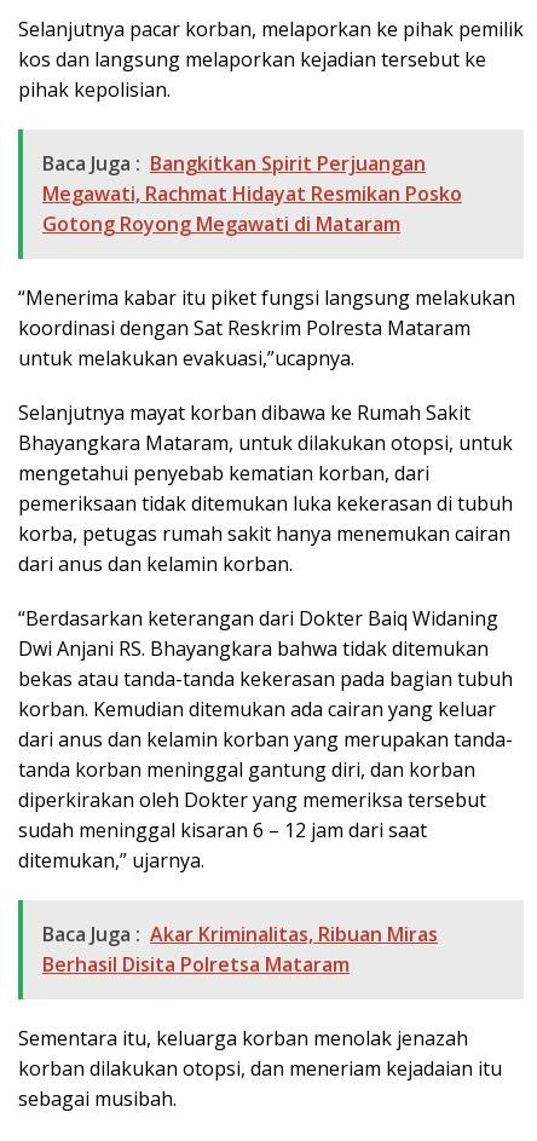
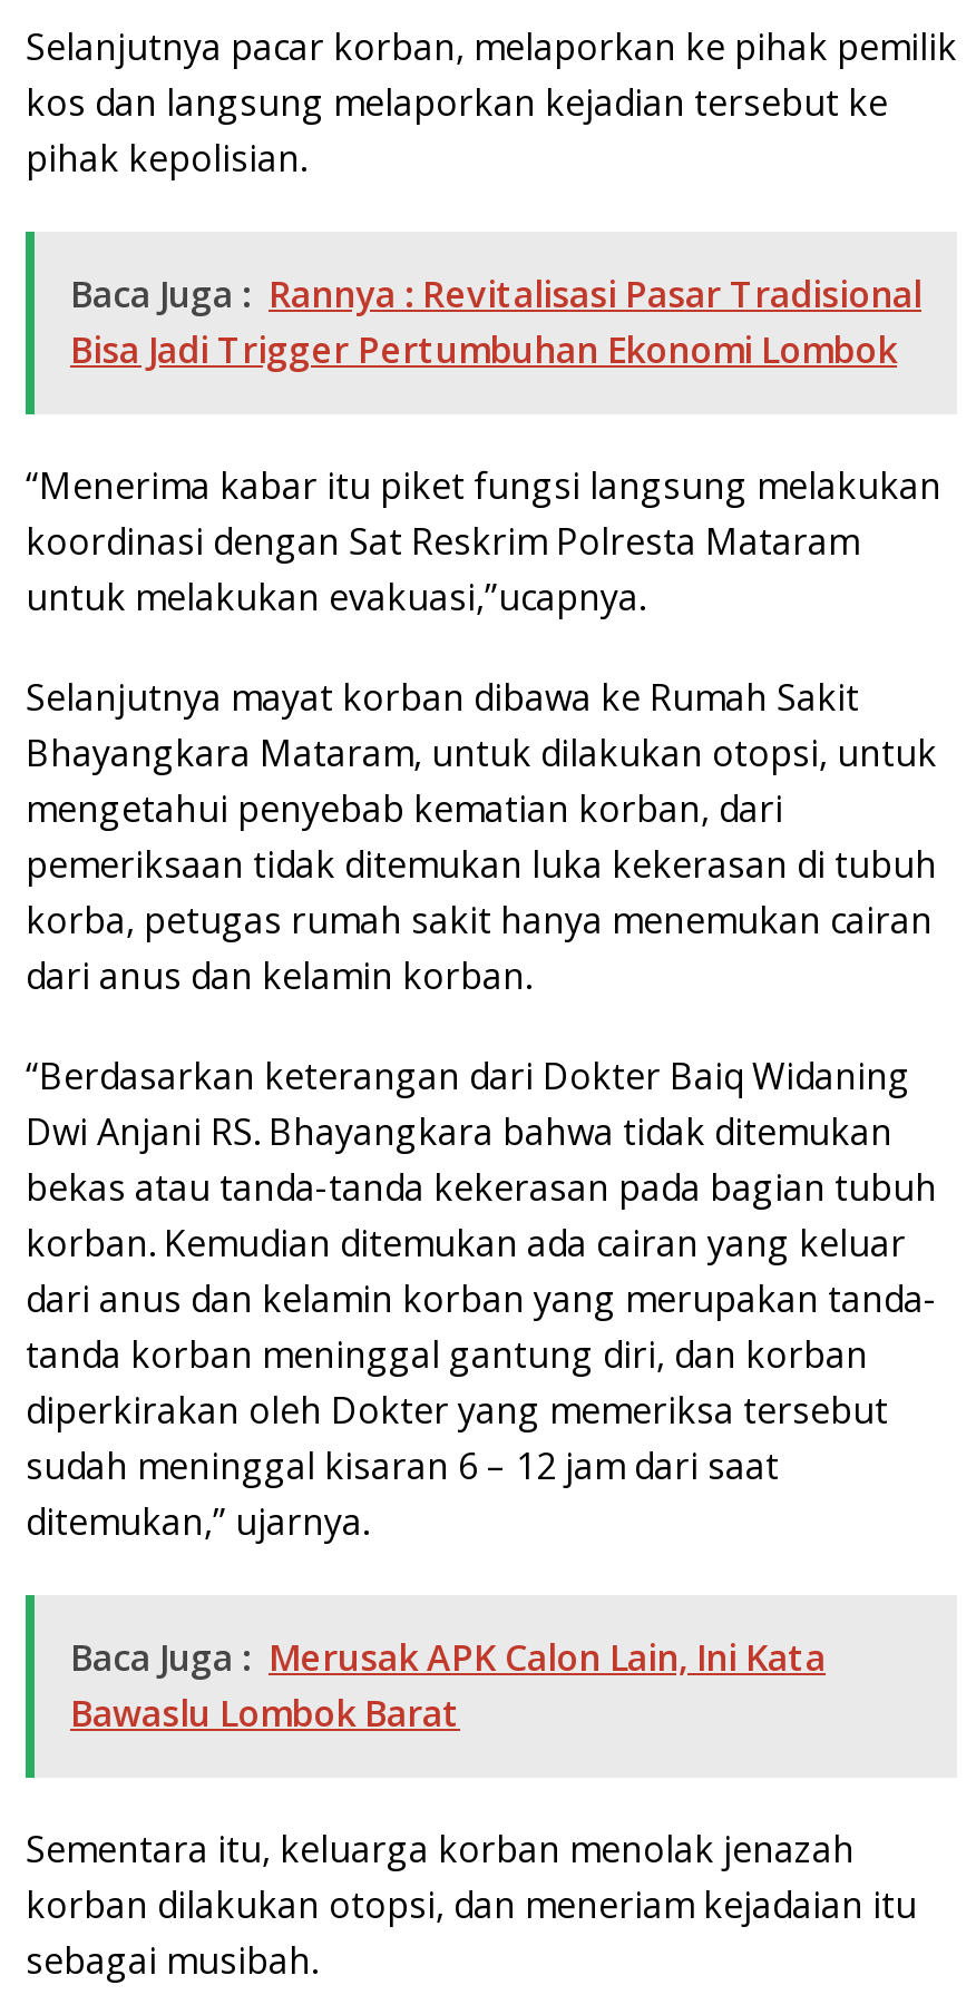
- Baca Juga : Bangkitkan Spirit Perjuangan
- Megawati, Rachmat Hidayat Resmikan Posko
- Gotong Royong Megawati di Mataram
+ Baca Juga : Rannya : Revitalisasi Pasar Tradisional
+ Bisa Jadi Trigger Pertumbuhan Ekonomi Lombok

- Baca Juga : Akar Kriminalitas, Ribuan Miras
- Berhasil Disita Polretsa Mataram
+ Baca Juga : Merusak APK Calon Lain, Ini Kata
+ Bawaslu Lombok Barat
